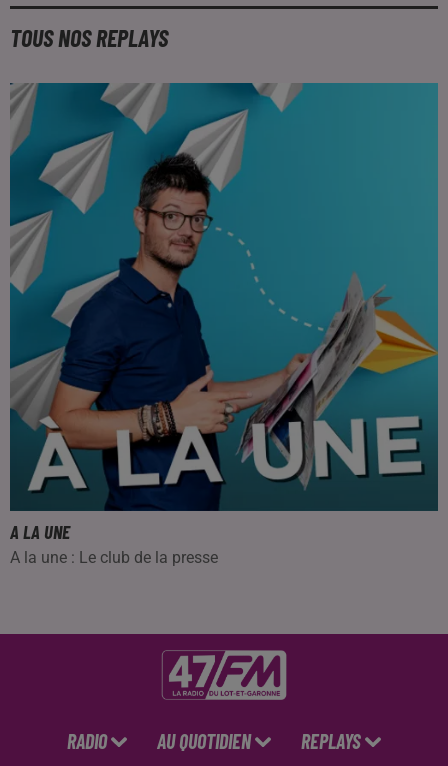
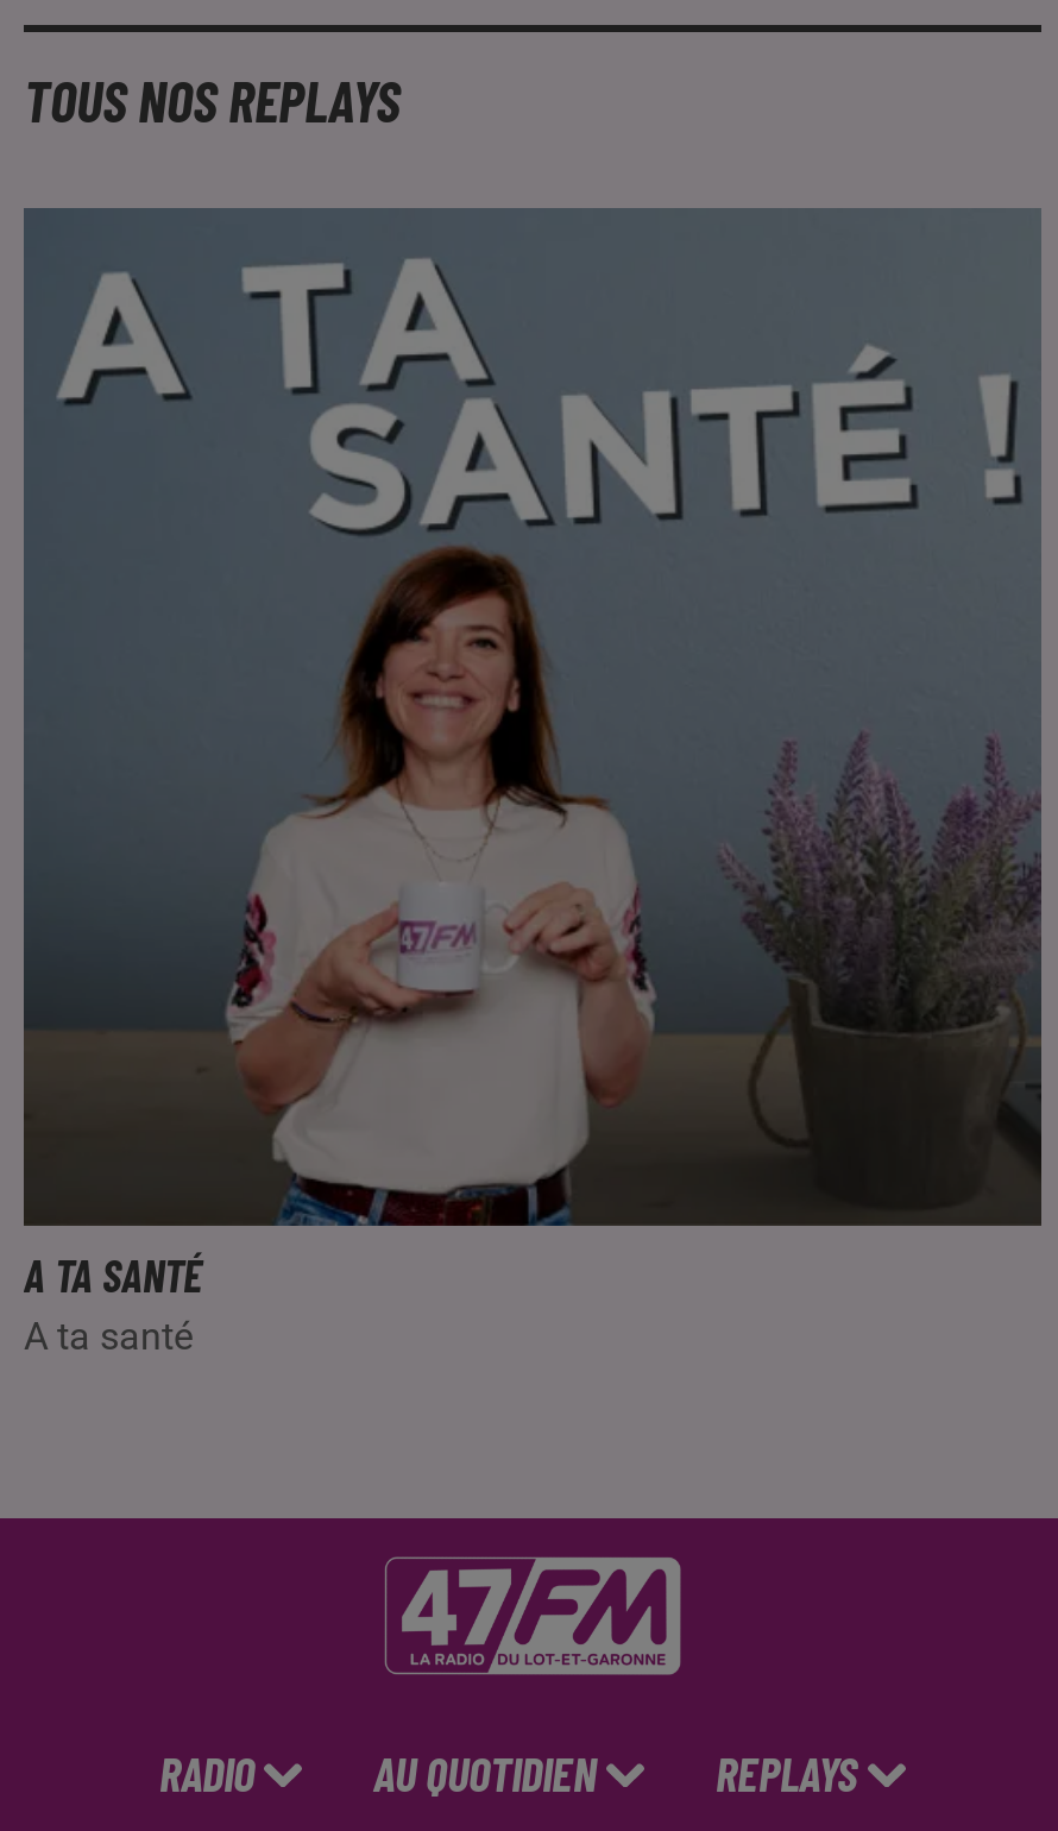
- [image]
- A LA UNE
- A la une : Le club de la presse
+ [image]
+ A TA SANTÉ
+ A ta santé
